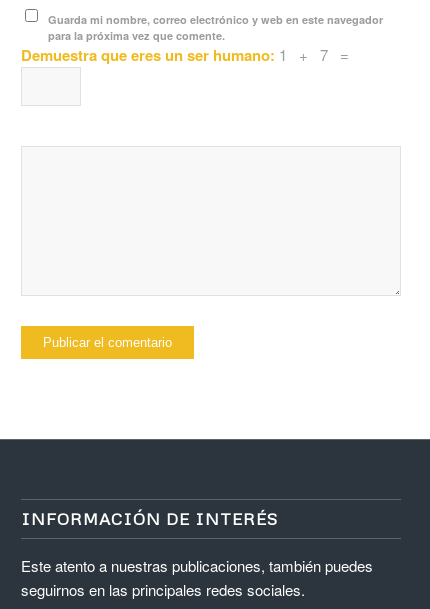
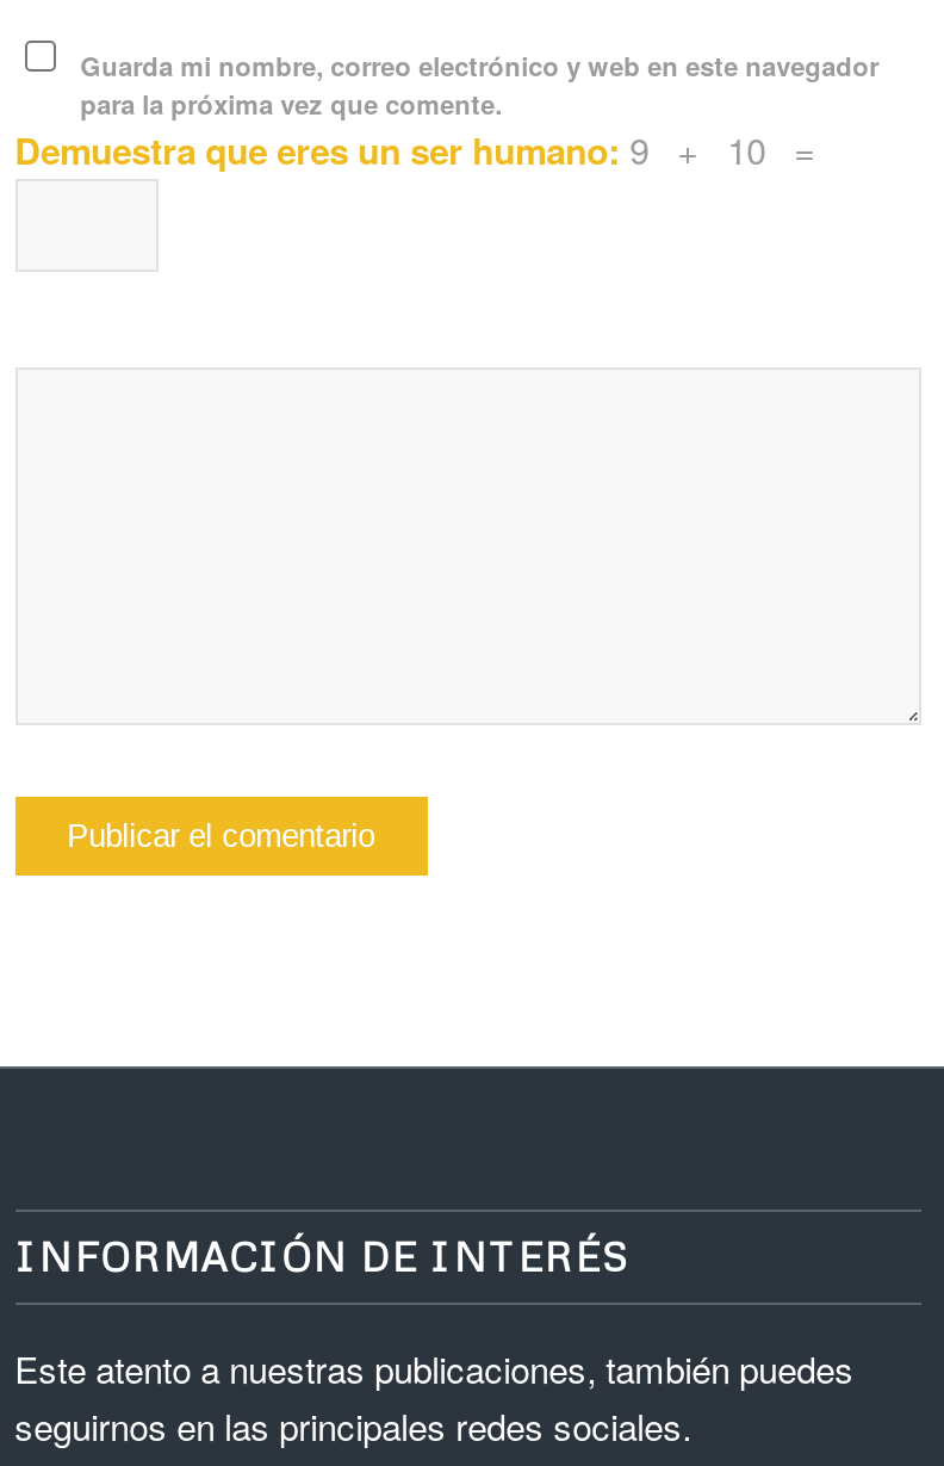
- Demuestra que eres un ser humano: 1 + 7 =
+ Demuestra que eres un ser humano: 9 + 10 =
